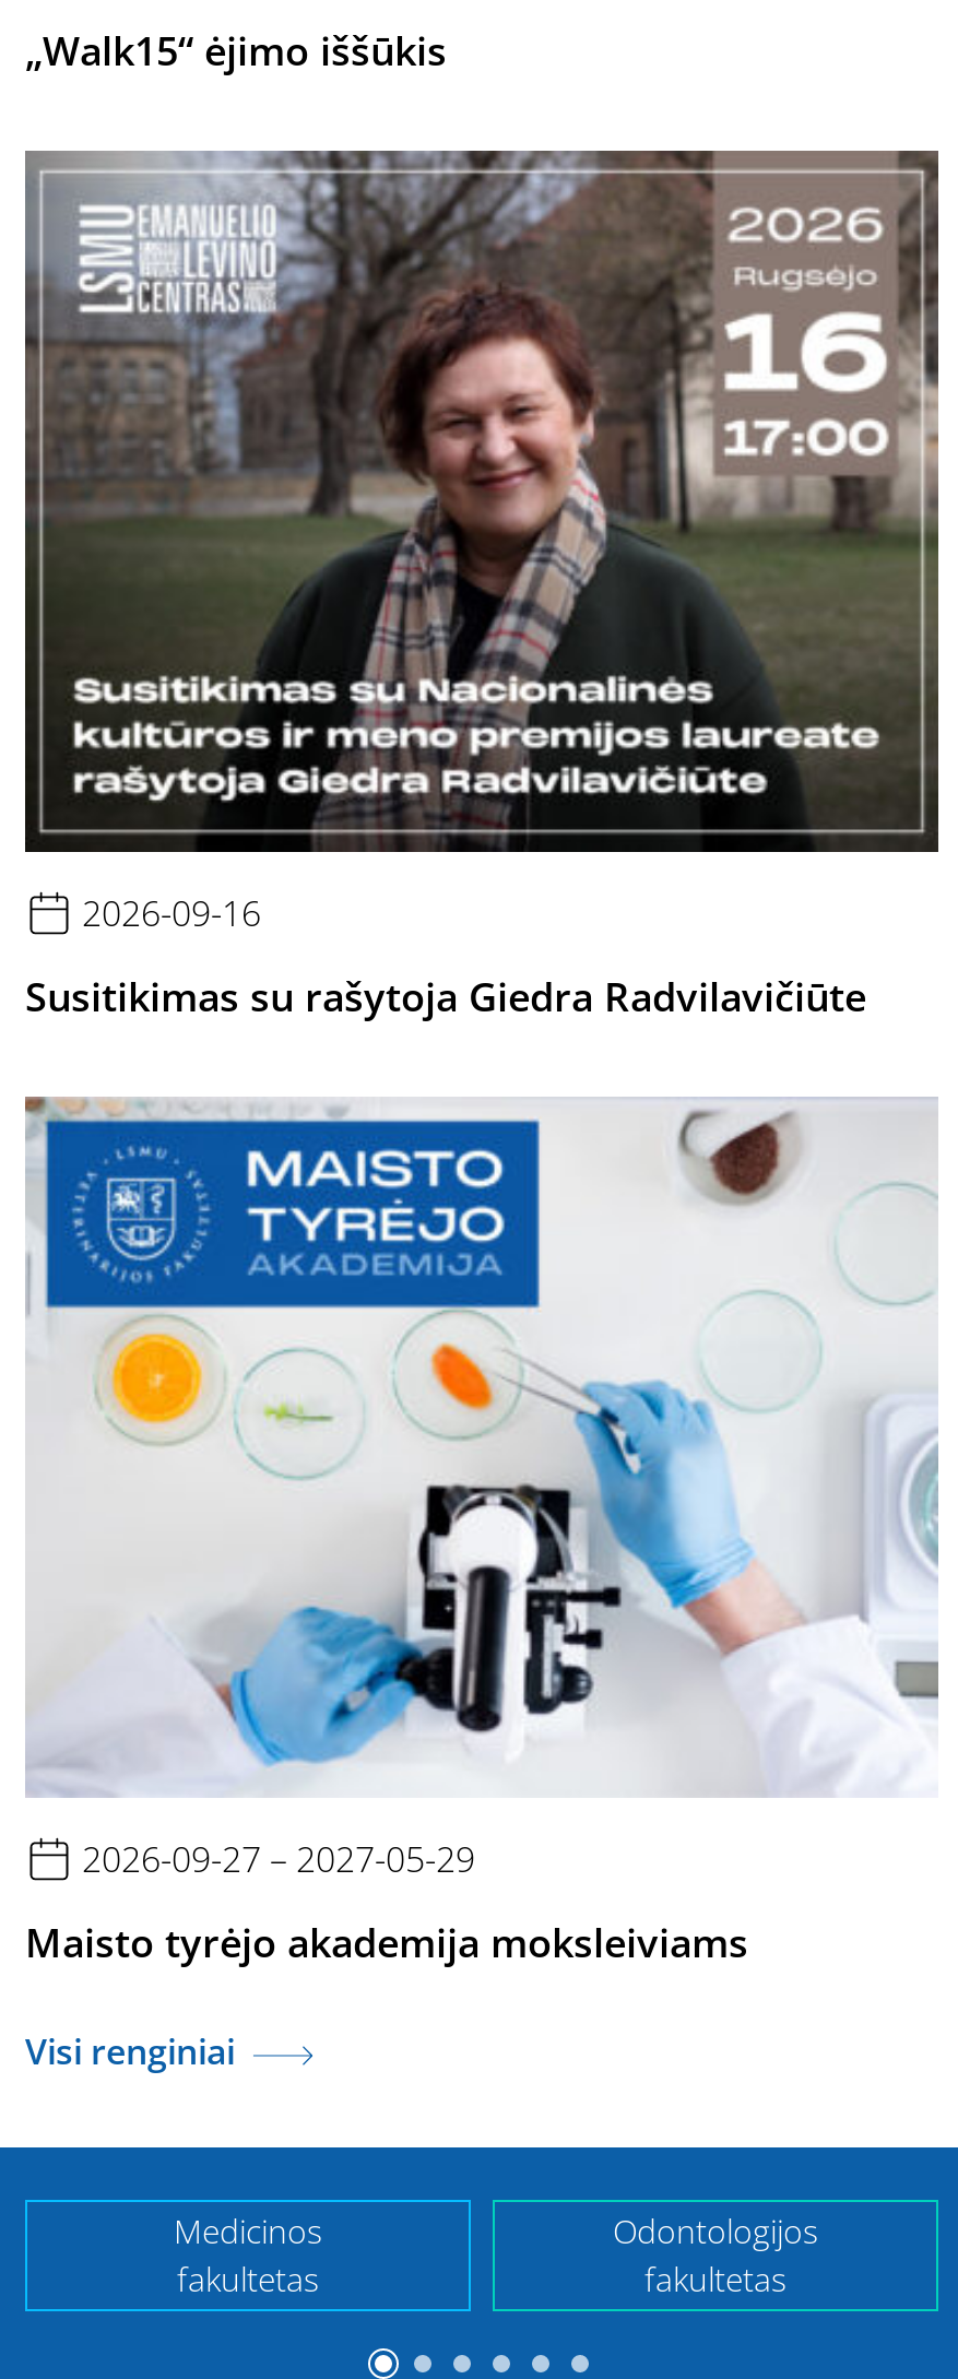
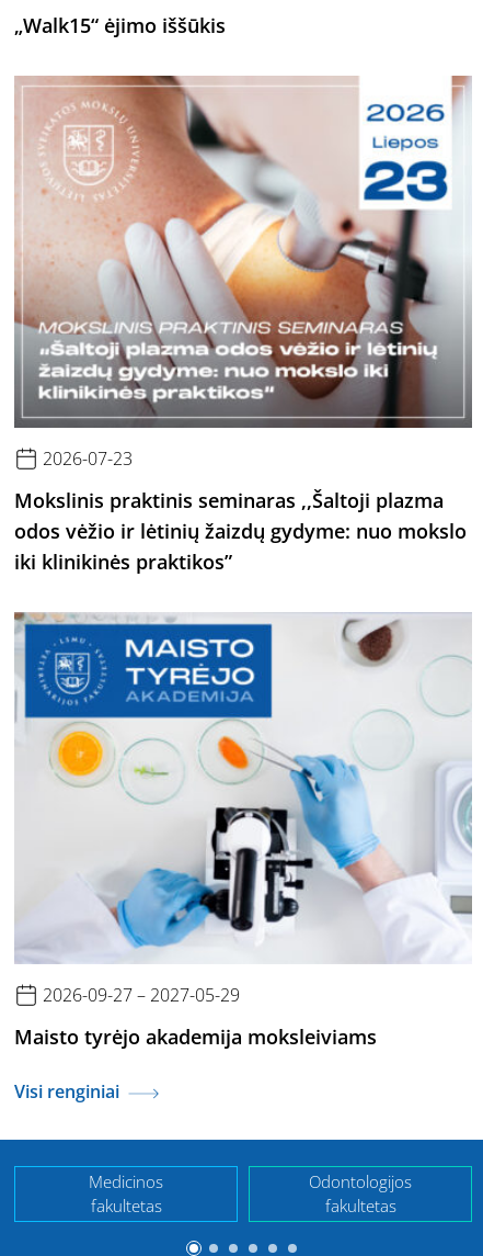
- [image]
- 2026-09-16
+ [image]
+ 2026-07-23

- Susitikimas su rašytoja Giedra Radvilavičiūte
+ Mokslinis praktinis seminaras ,,Šaltoji plazma
+ odos vėžio ir lėtinių žaizdų gydyme: nuo mokslo
+ iki klinikinės praktikos”
